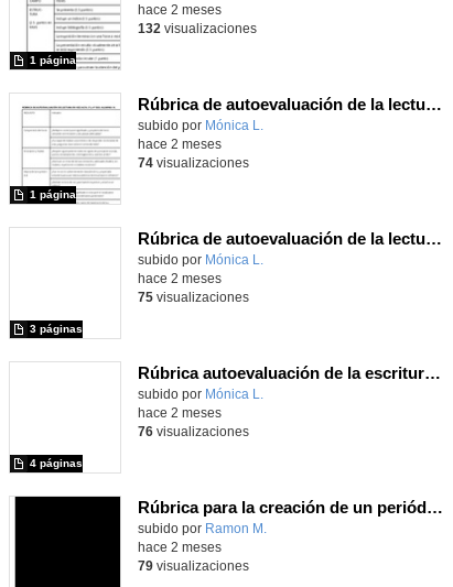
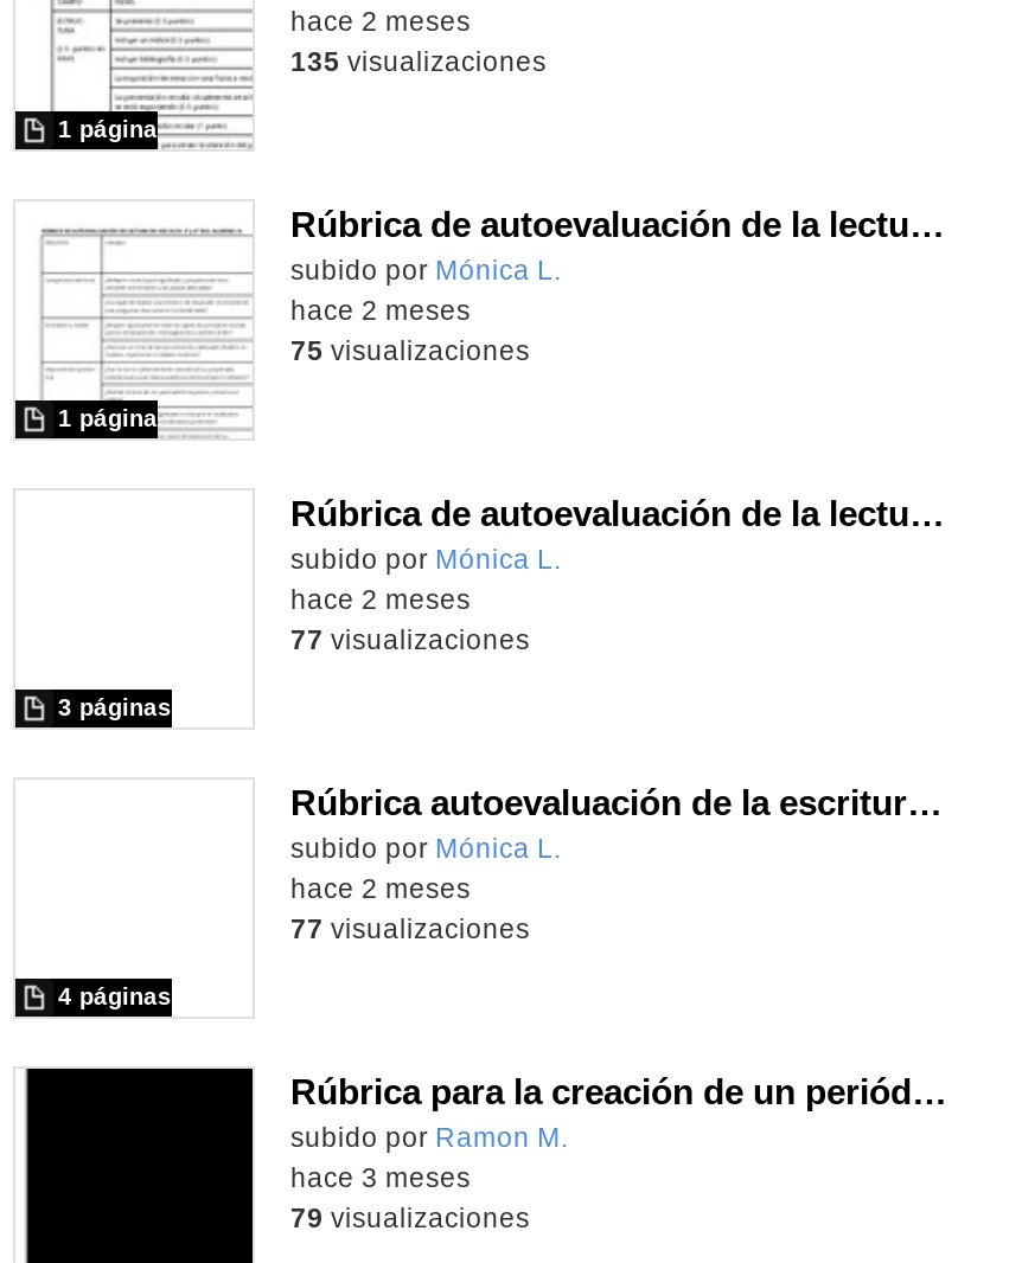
- 132 visualizaciones
+ 135 visualizaciones

- 74 visualizaciones

moved up: 75 visualizaciones

+ 77 visualizaciones

- 76 visualizaciones
+ 77 visualizaciones

- hace 2 meses
+ hace 3 meses
